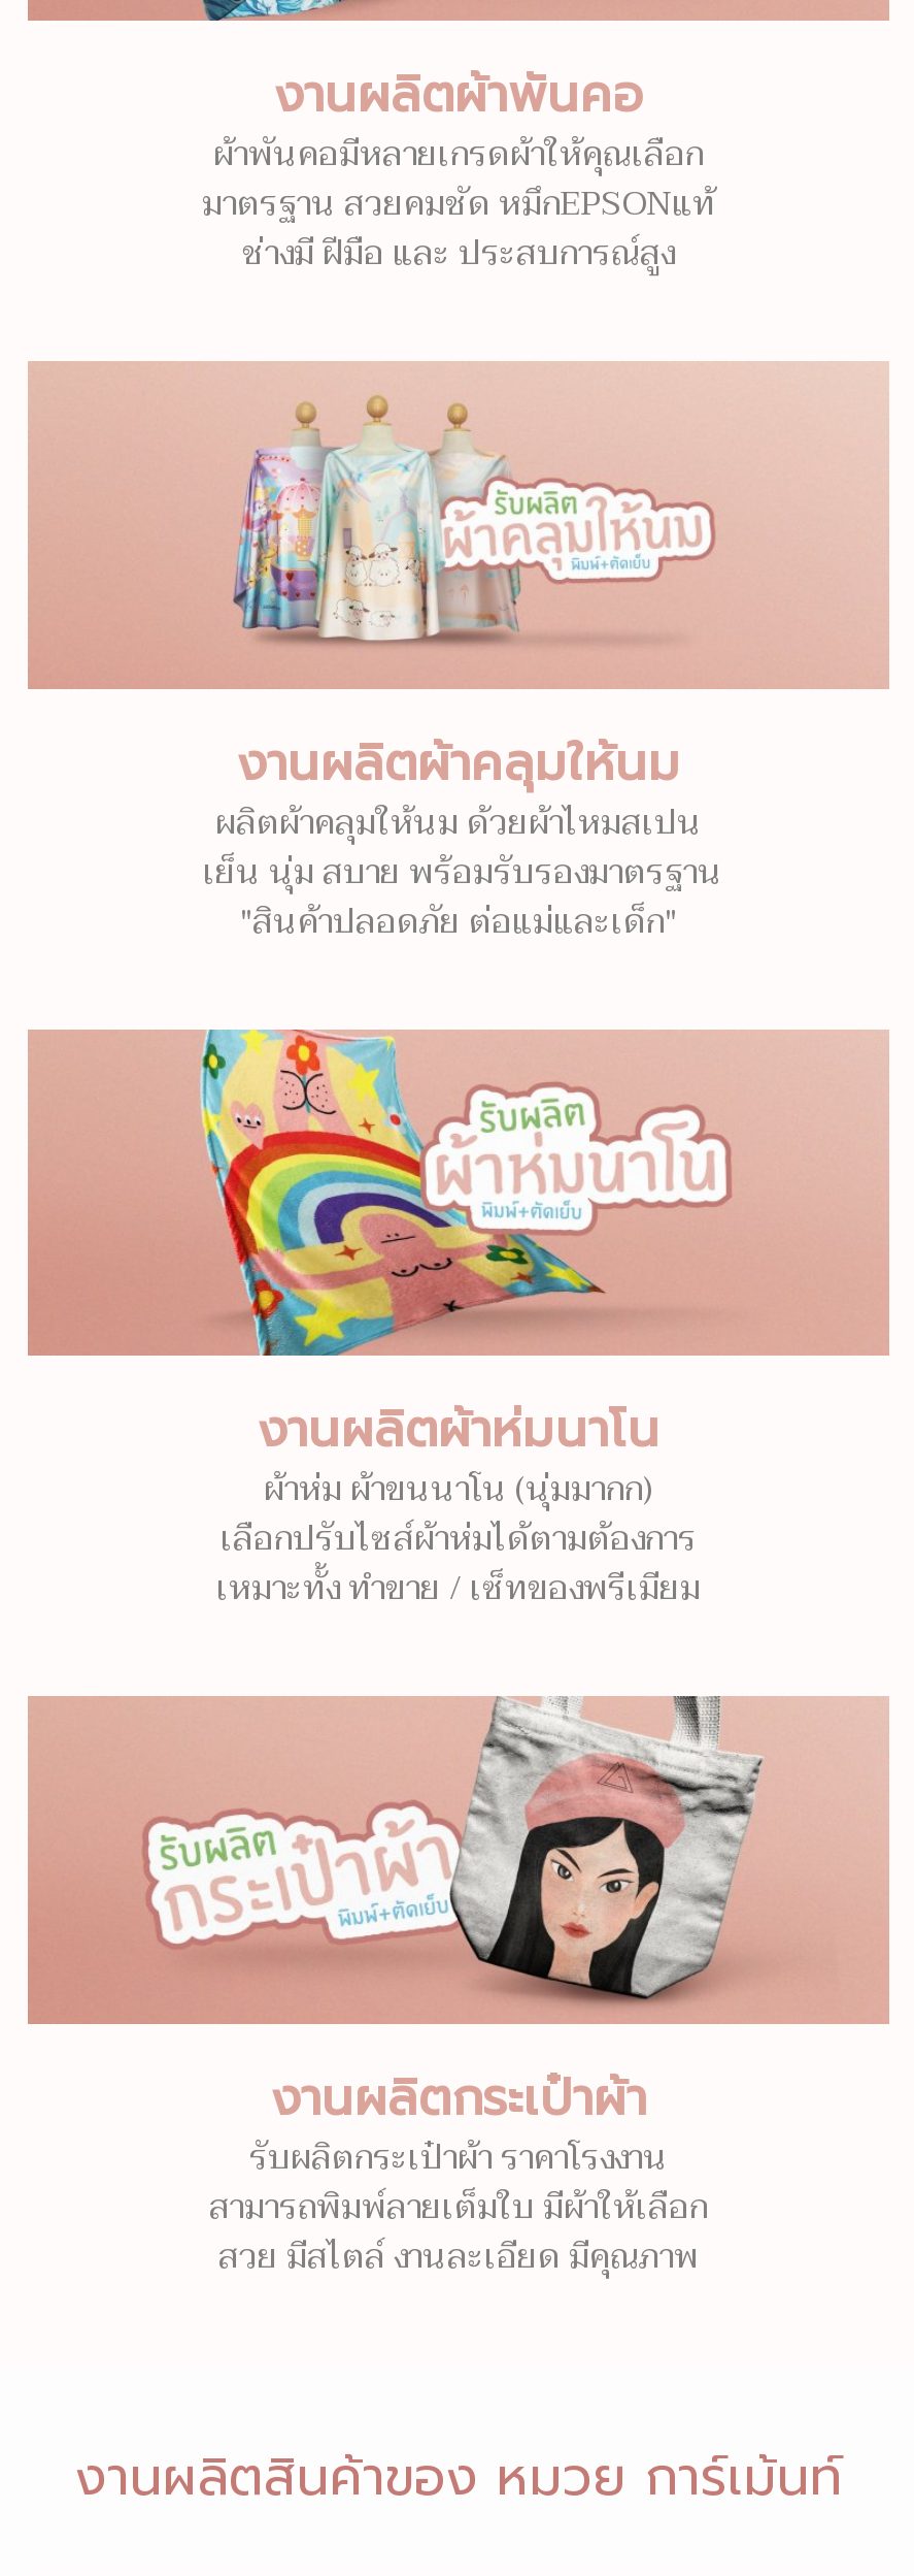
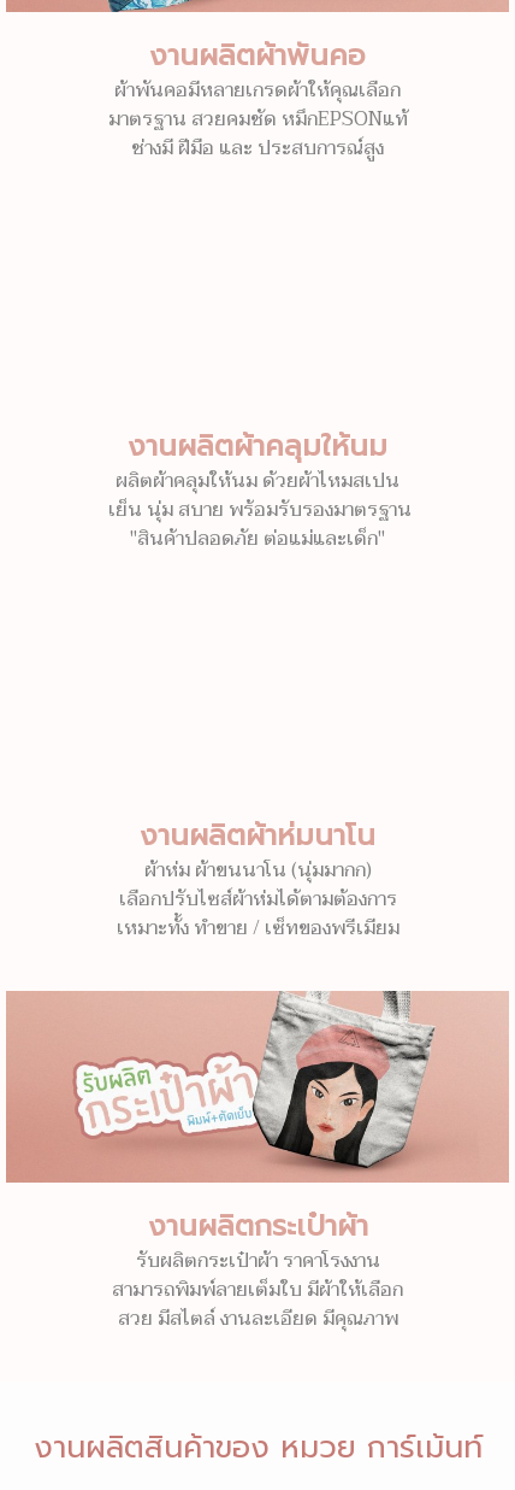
- [image]

- [image]
